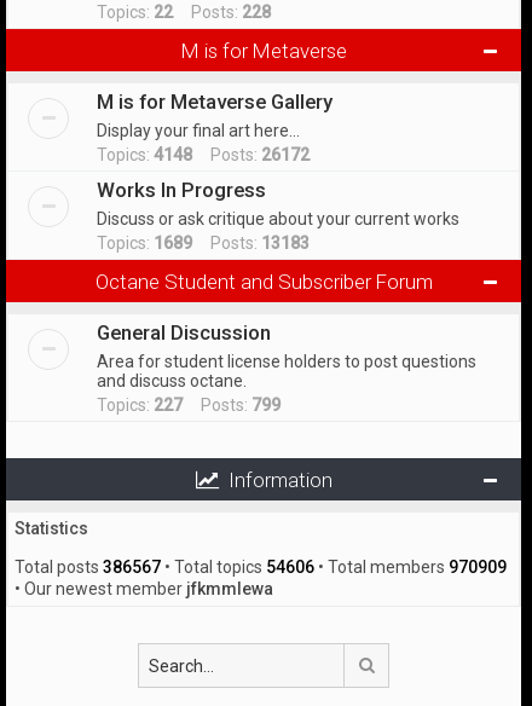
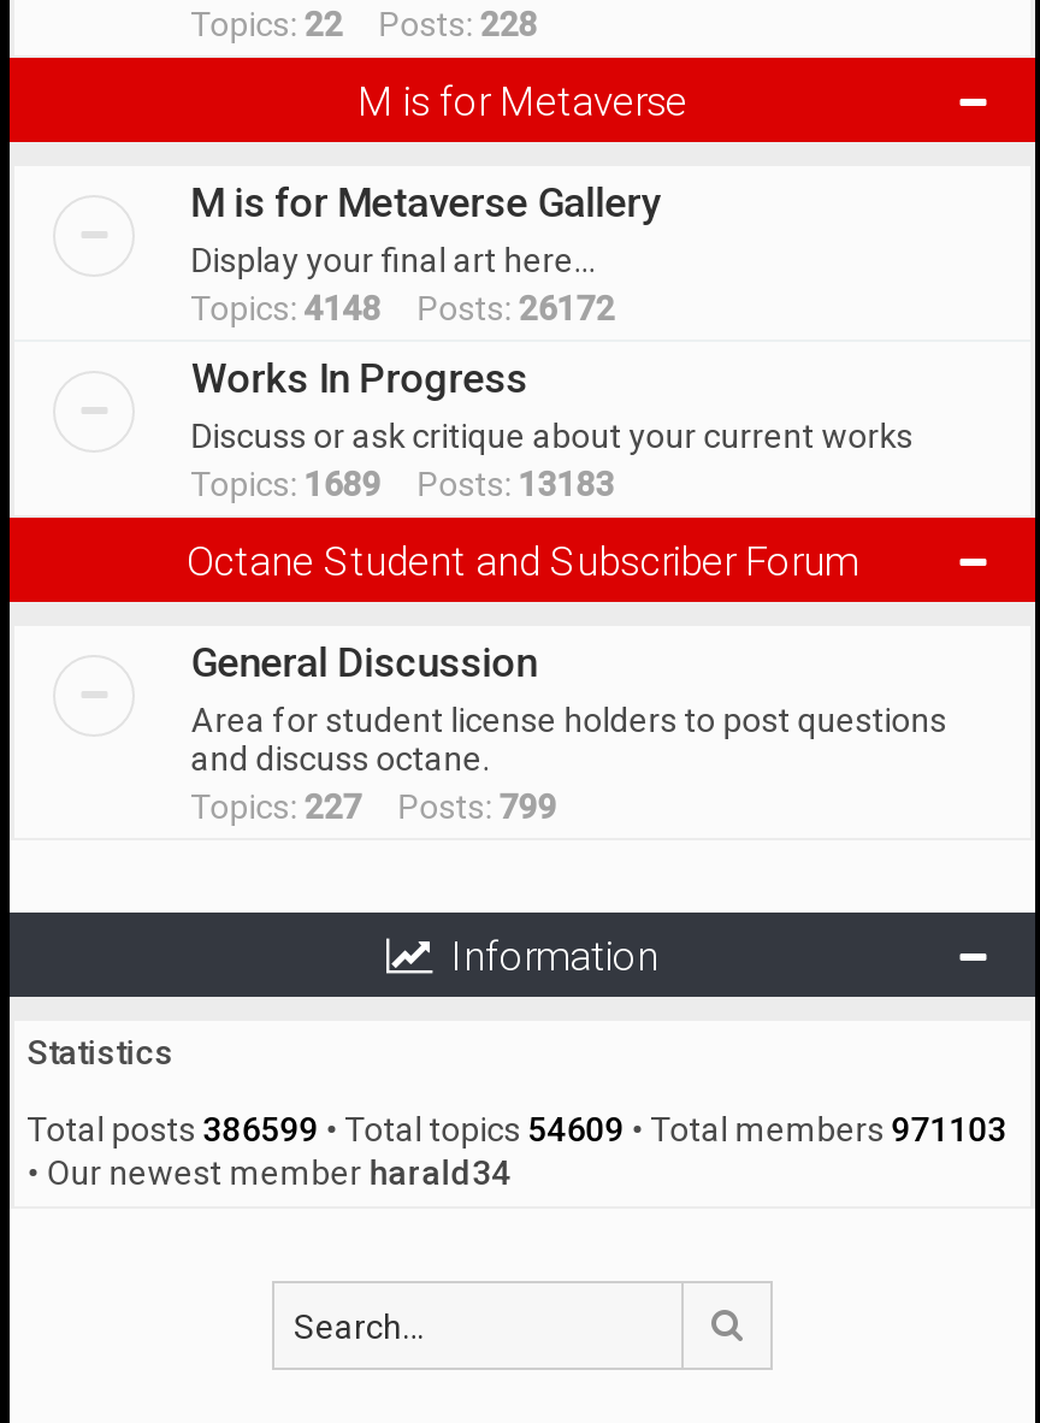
- Total posts 386567 • Total topics 54606 • Total members 970909
+ Total posts 386599 • Total topics 54609 • Total members 971103

- • Our newest member jfkmmlewa
+ • Our newest member harald34
